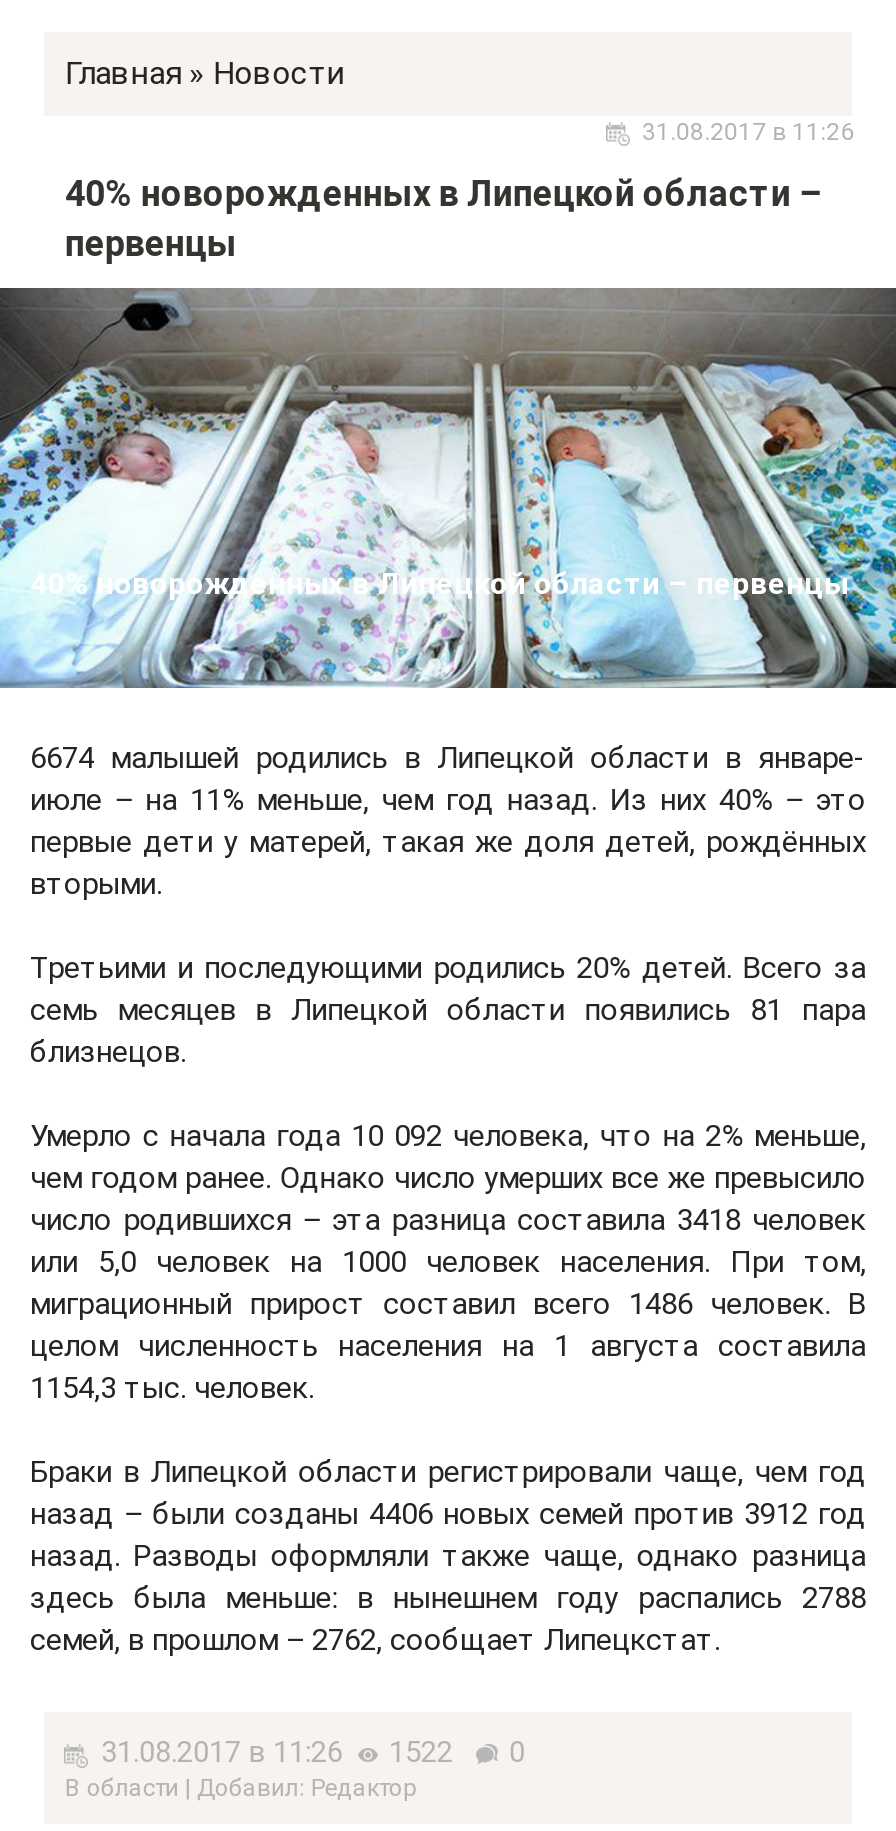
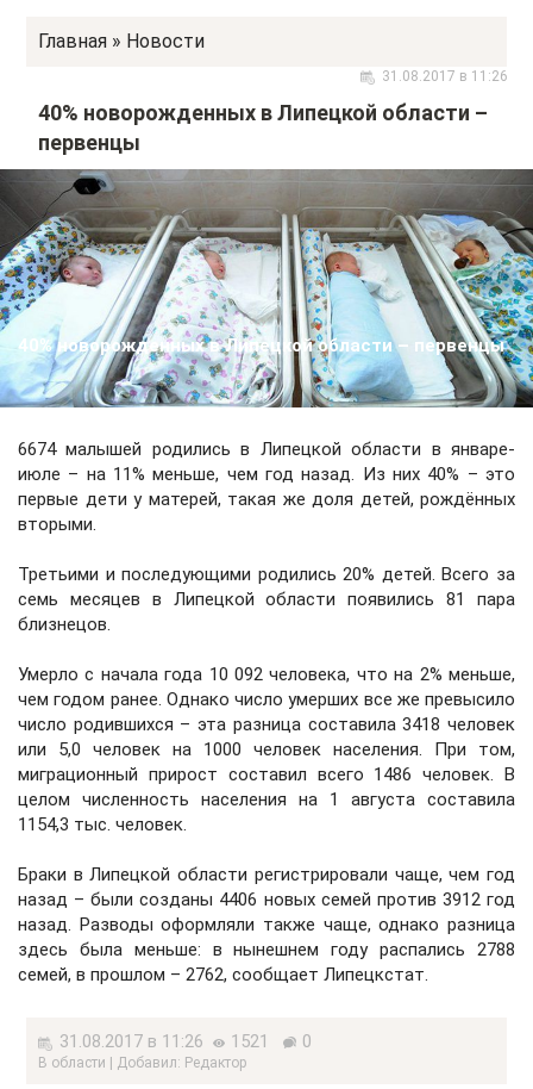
- 31.08.2017 в 11:26 1522 0
+ 31.08.2017 в 11:26 1521 0
